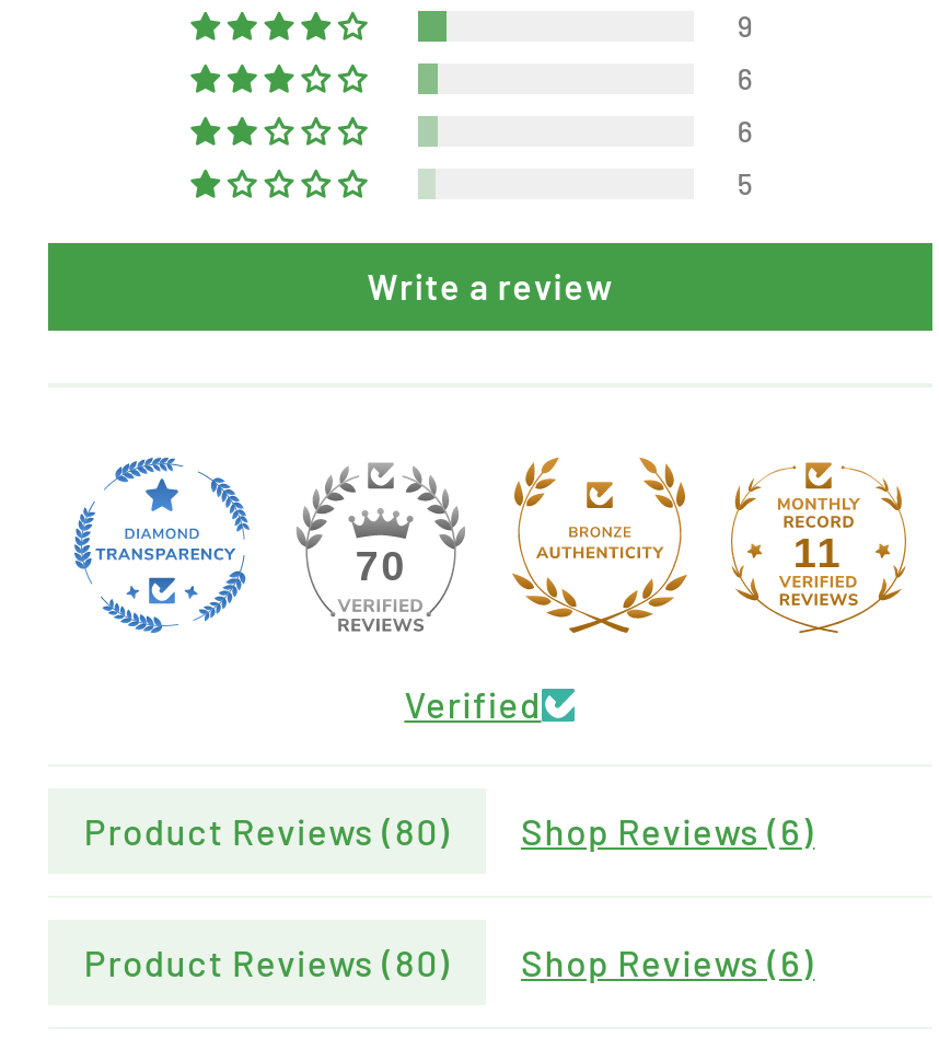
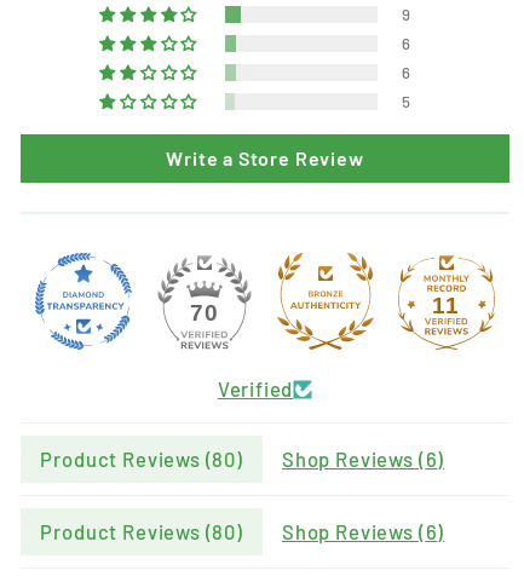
- Write a review
+ Write a Store Review
